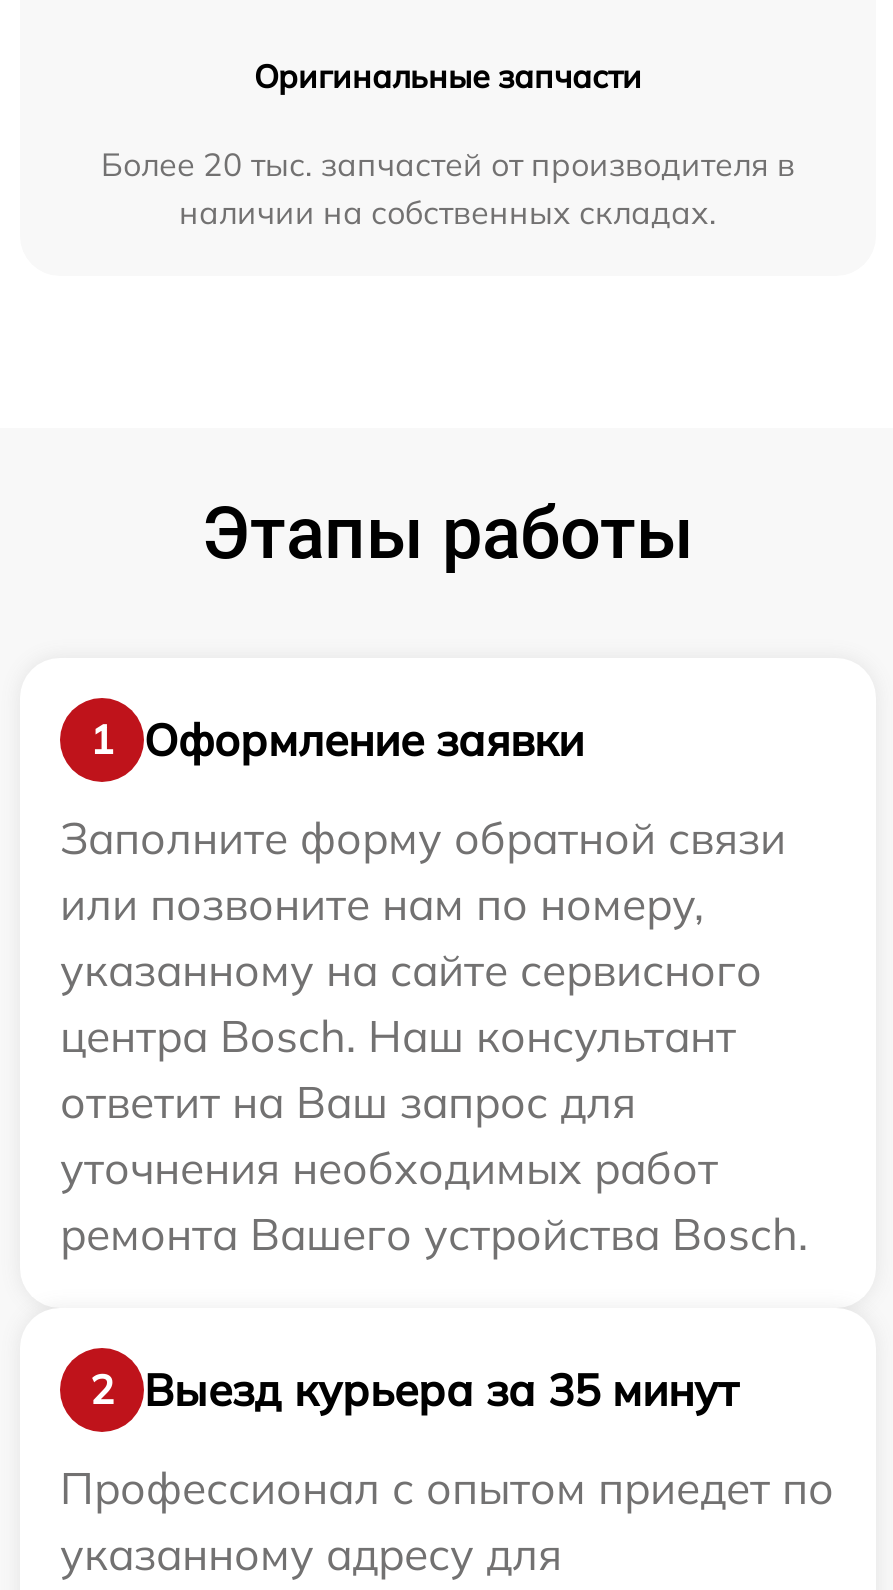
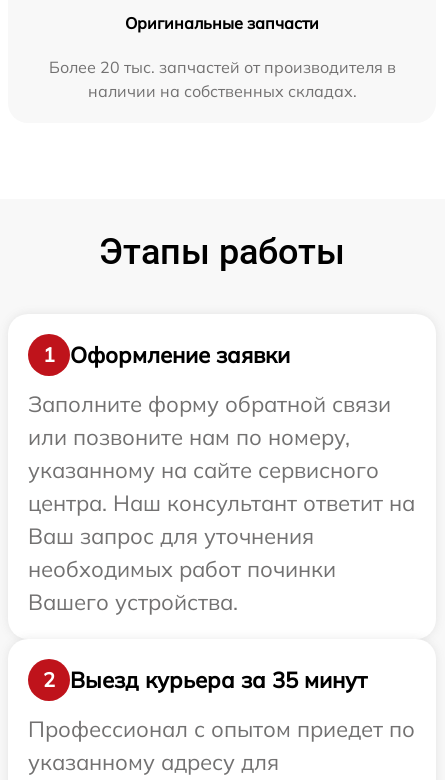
- центра Bosch. Наш консультант
- ответит на Ваш запрос для
- уточнения необходимых работ
- ремонта Вашего устройства Bosch.
+ центра. Наш консультант ответит на
+ Ваш запрос для уточнения
+ необходимых работ починки
+ Вашего устройства.
